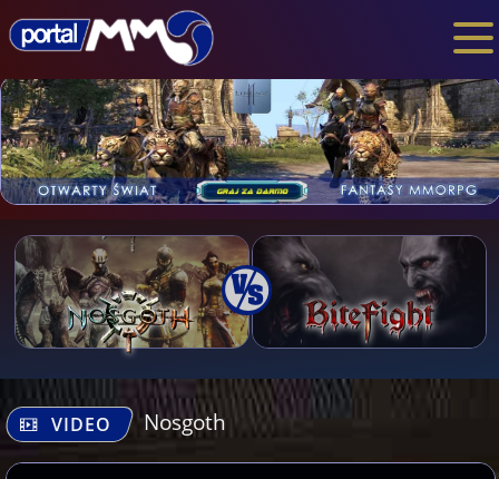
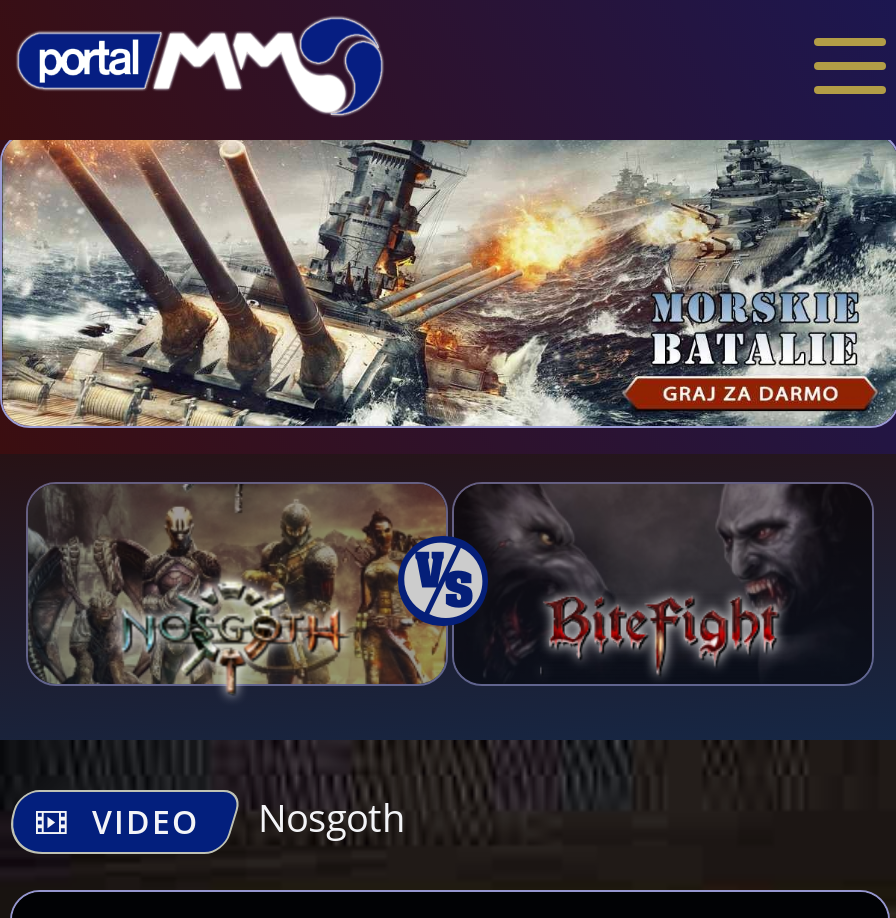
- [image]
+ [image]
